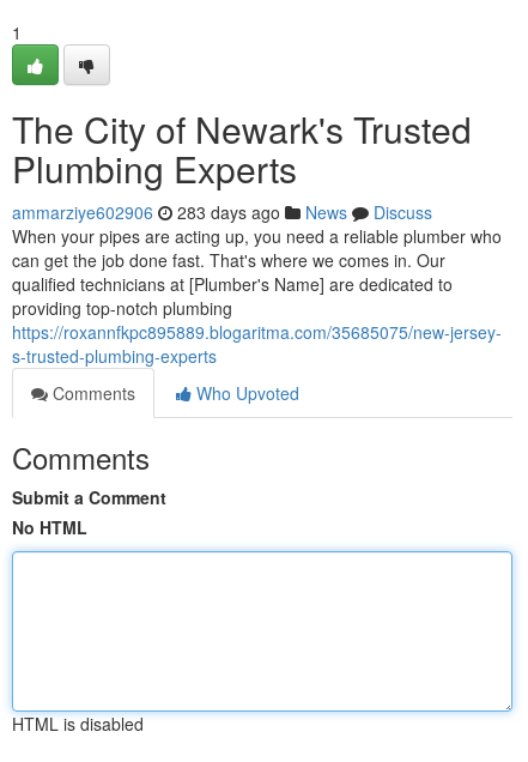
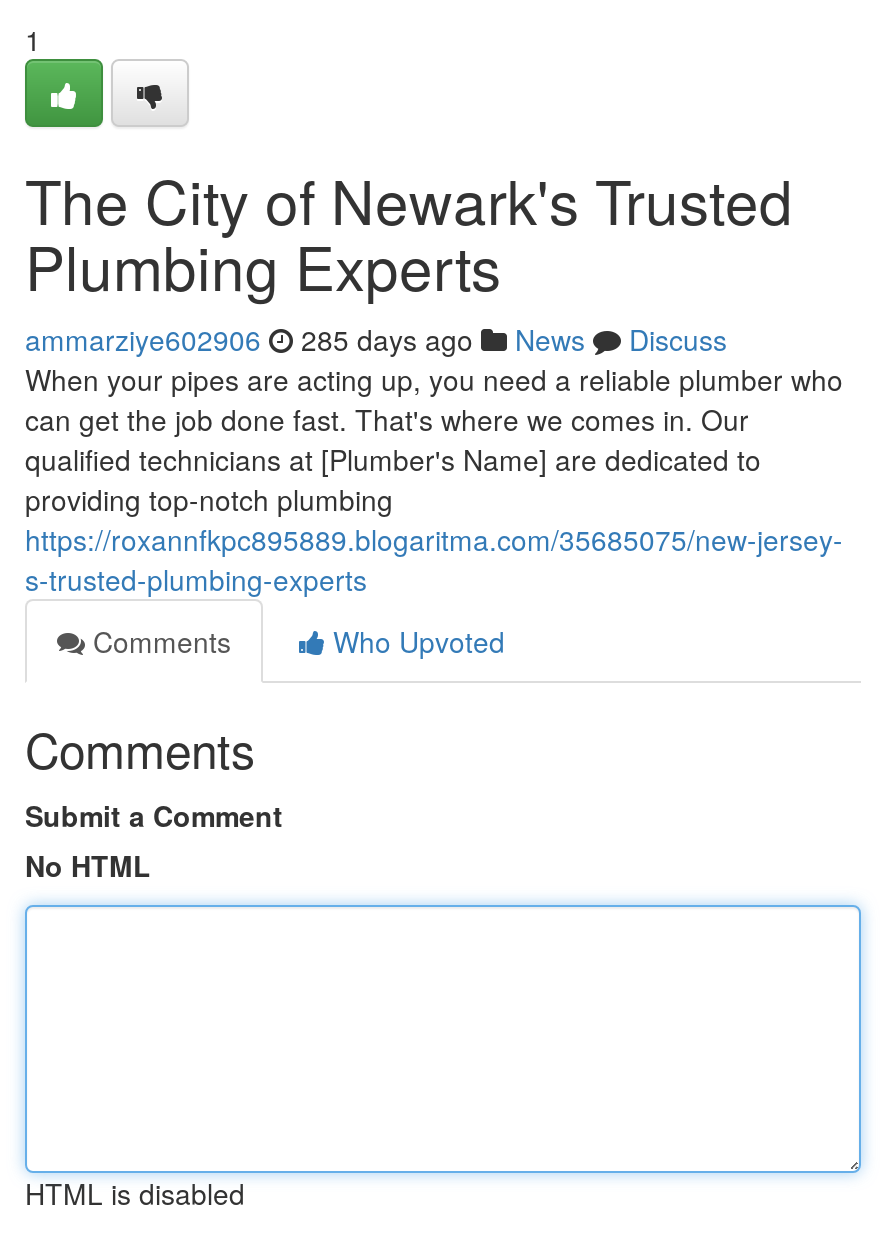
- ammarziye602906 283 days ago News Discuss
+ ammarziye602906 285 days ago News Discuss
